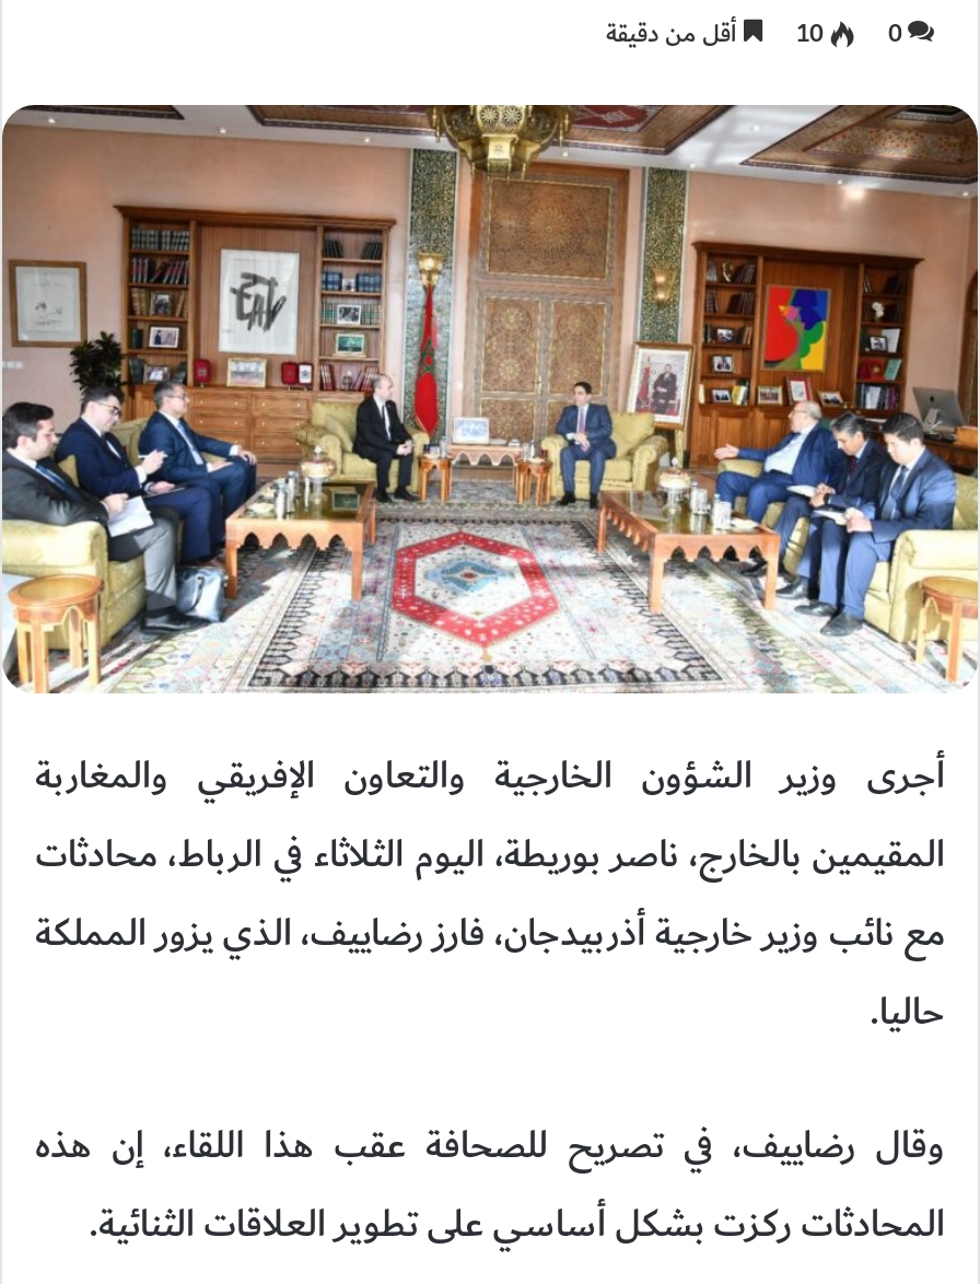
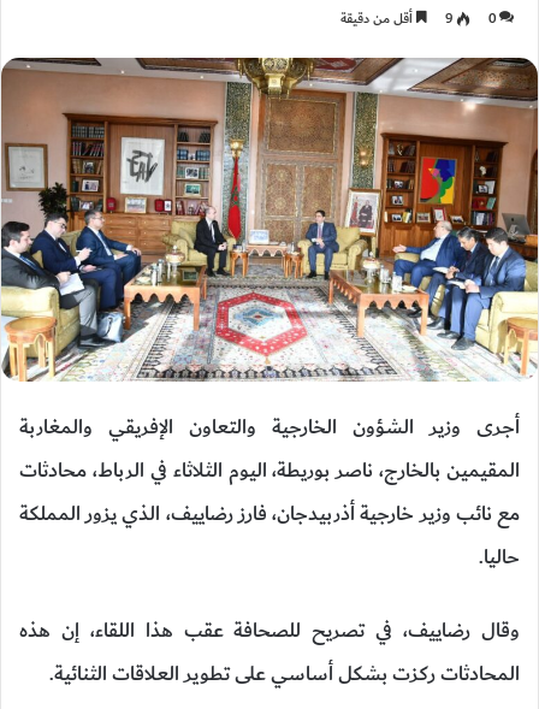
- 0 10 أقل من دقيقة
+ 0 9 أقل من دقيقة
